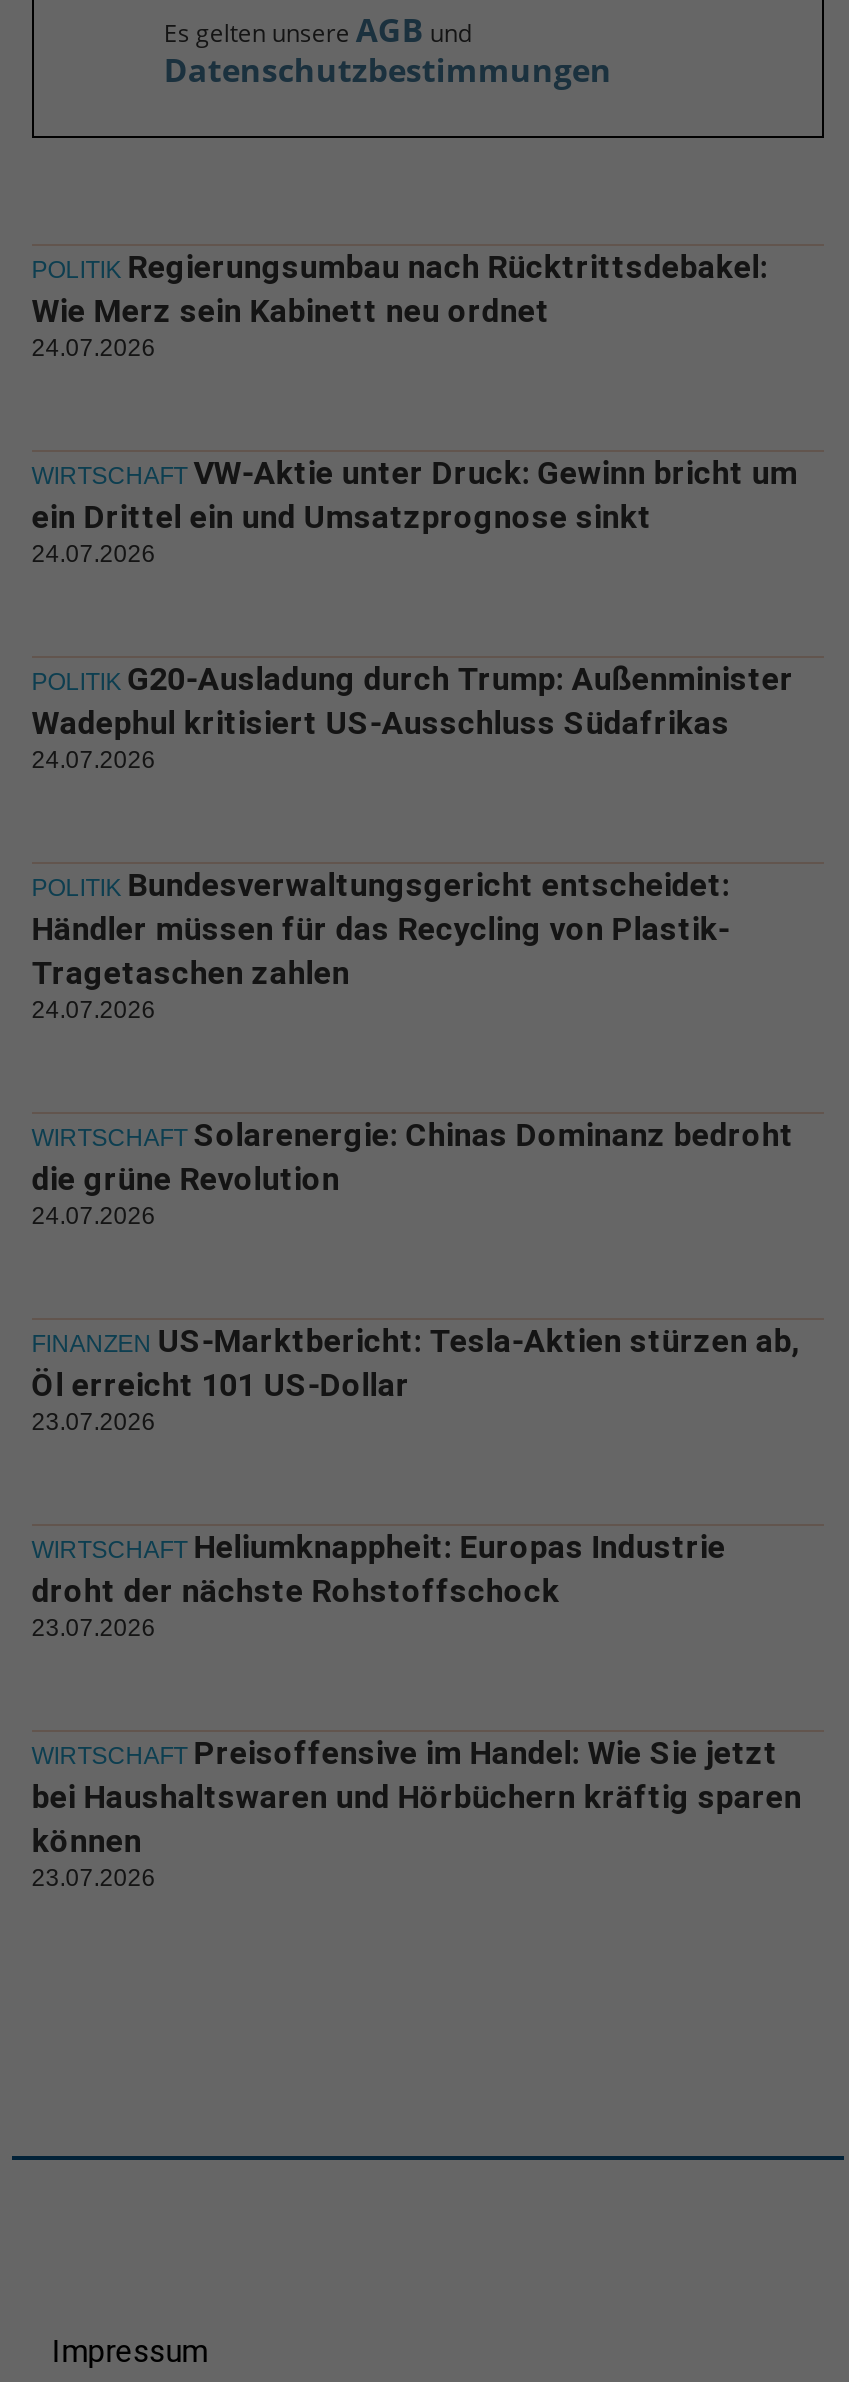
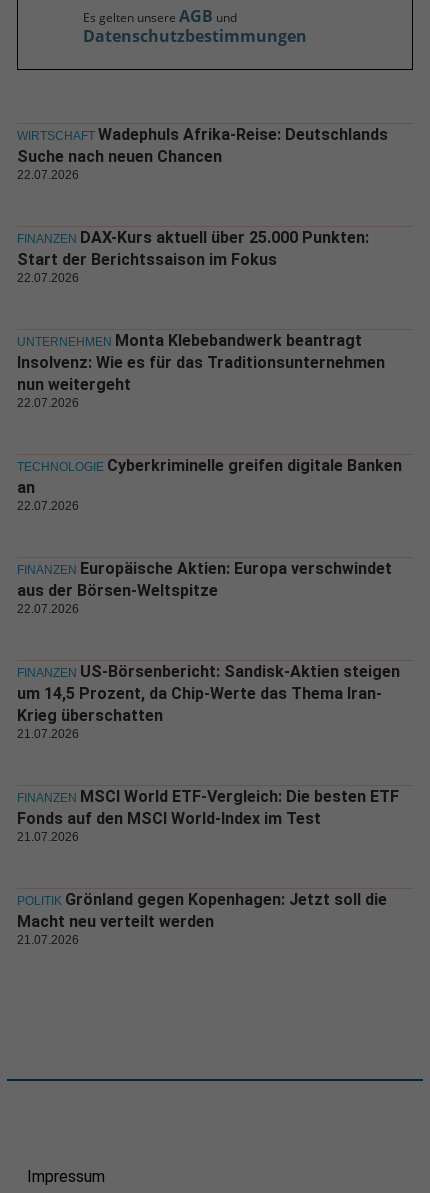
- POLITIK Regierungsumbau nach Rücktrittsdebakel:
- Wie Merz sein Kabinett neu ordnet
- 24.07.2026
+ WIRTSCHAFT Wadephuls Afrika-Reise: Deutschlands
+ Suche nach neuen Chancen
+ 22.07.2026

- WIRTSCHAFT VW-Aktie unter Druck: Gewinn bricht um
- ein Drittel ein und Umsatzprognose sinkt
- 24.07.2026
+ FINANZEN DAX-Kurs aktuell über 25.000 Punkten:
+ Start der Berichtssaison im Fokus
+ 22.07.2026

- POLITIK G20-Ausladung durch Trump: Außenminister
- Wadephul kritisiert US-Ausschluss Südafrikas
- 24.07.2026
+ UNTERNEHMEN Monta Klebebandwerk beantragt
+ Insolvenz: Wie es für das Traditionsunternehmen
+ nun weitergeht
+ 22.07.2026

- POLITIK Bundesverwaltungsgericht entscheidet:
- Händler müssen für das Recycling von Plastik-
- Tragetaschen zahlen
- 24.07.2026
+ TECHNOLOGIE Cyberkriminelle greifen digitale Banken
+ an
+ 22.07.2026

- WIRTSCHAFT Solarenergie: Chinas Dominanz bedroht
- die grüne Revolution
- 24.07.2026
+ FINANZEN Europäische Aktien: Europa verschwindet
+ aus der Börsen-Weltspitze
+ 22.07.2026

- FINANZEN US-Marktbericht: Tesla-Aktien stürzen ab,
- Öl erreicht 101 US-Dollar
- 23.07.2026
+ FINANZEN US-Börsenbericht: Sandisk-Aktien steigen
+ um 14,5 Prozent, da Chip-Werte das Thema Iran-
+ Krieg überschatten
+ 21.07.2026

- WIRTSCHAFT Heliumknappheit: Europas Industrie
- droht der nächste Rohstoffschock
- 23.07.2026
+ FINANZEN MSCI World ETF-Vergleich: Die besten ETF
+ Fonds auf den MSCI World-Index im Test
+ 21.07.2026

- WIRTSCHAFT Preisoffensive im Handel: Wie Sie jetzt
- bei Haushaltswaren und Hörbüchern kräftig sparen
- können
- 23.07.2026
+ POLITIK Grönland gegen Kopenhagen: Jetzt soll die
+ Macht neu verteilt werden
+ 21.07.2026
